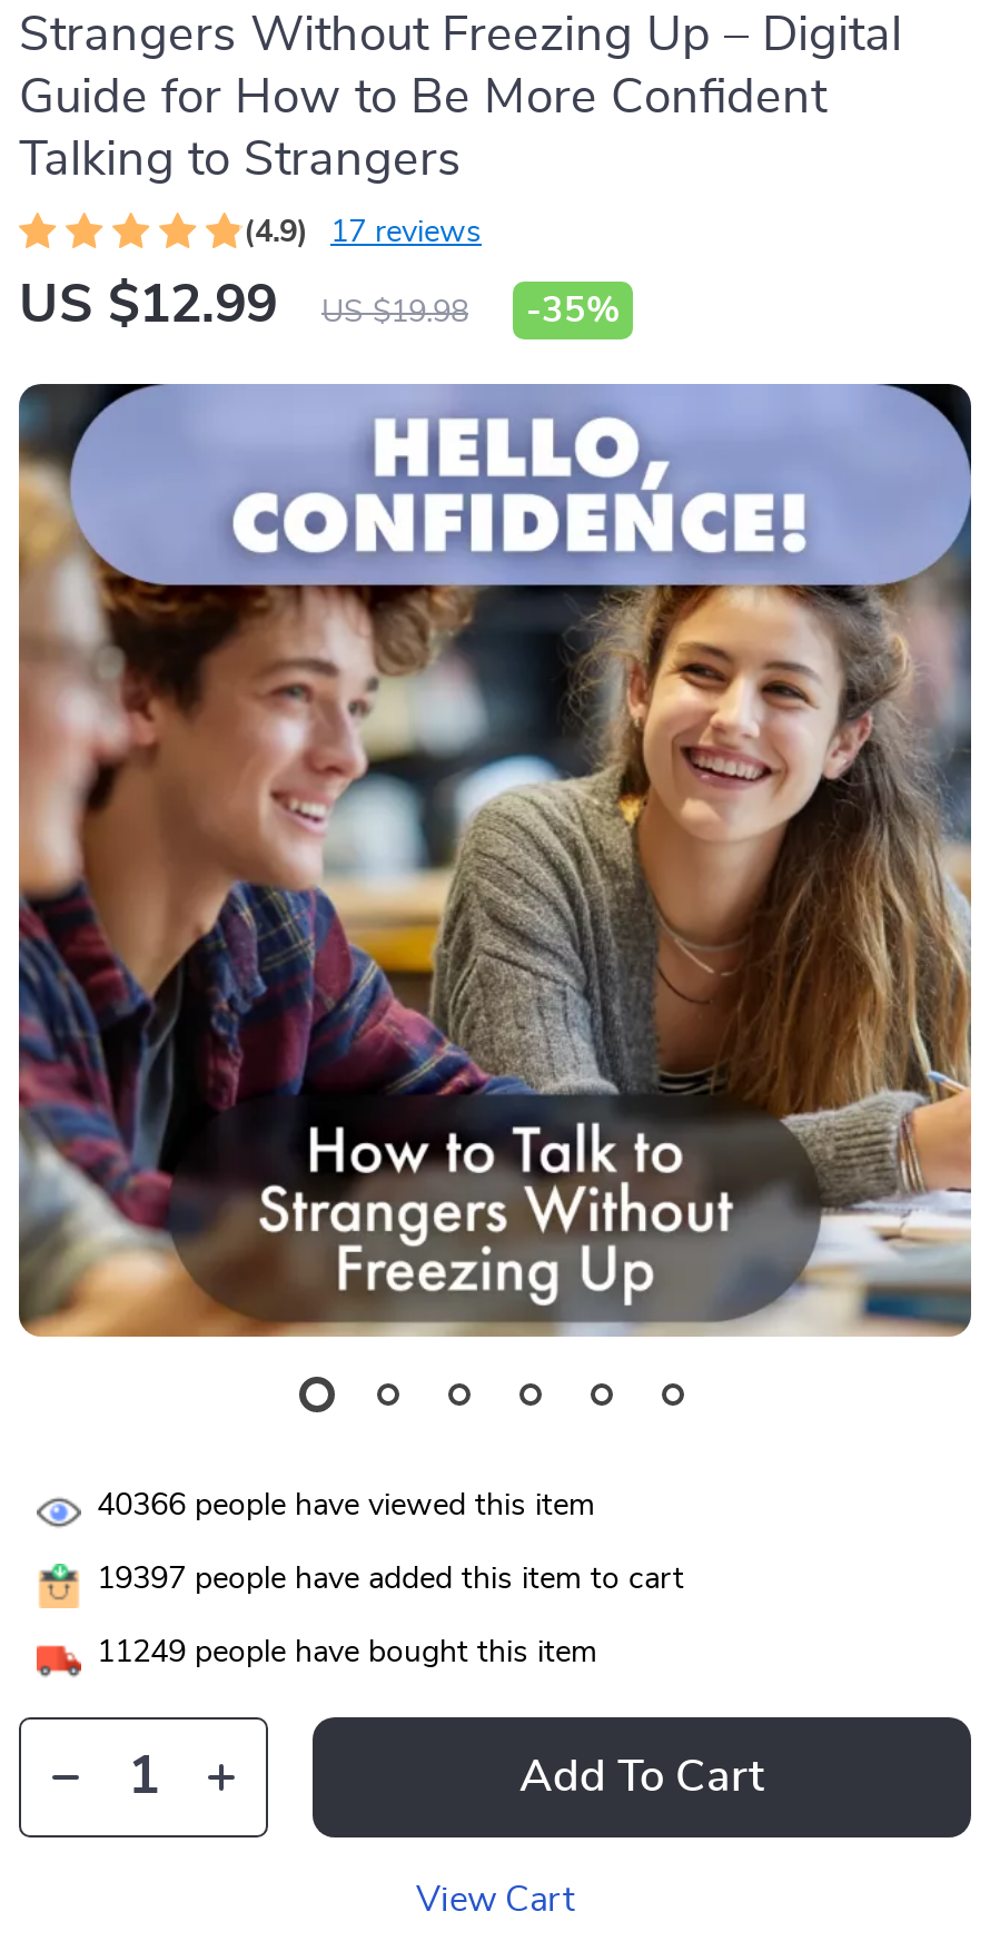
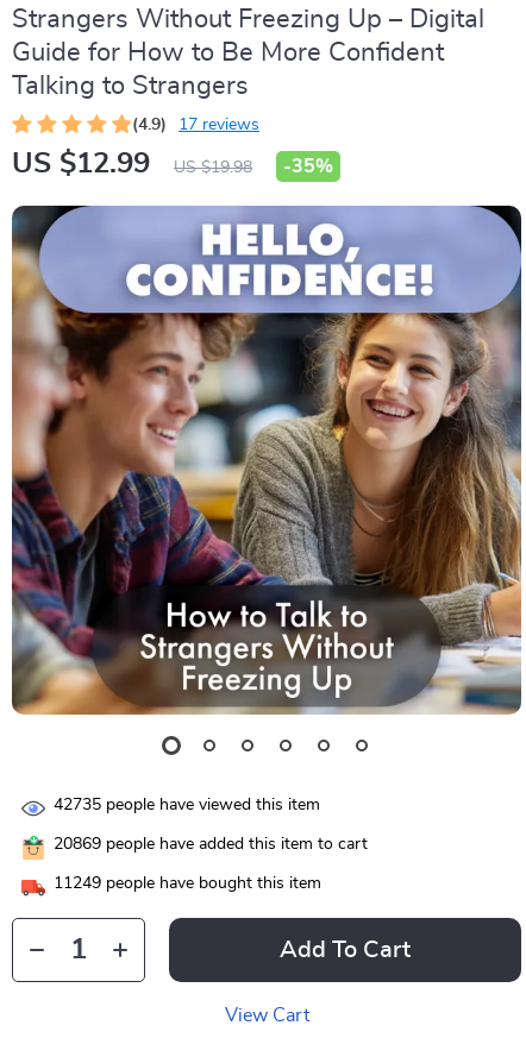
- 40366 people have viewed this item
+ 42735 people have viewed this item

- 19397 people have added this item to cart
+ 20869 people have added this item to cart
